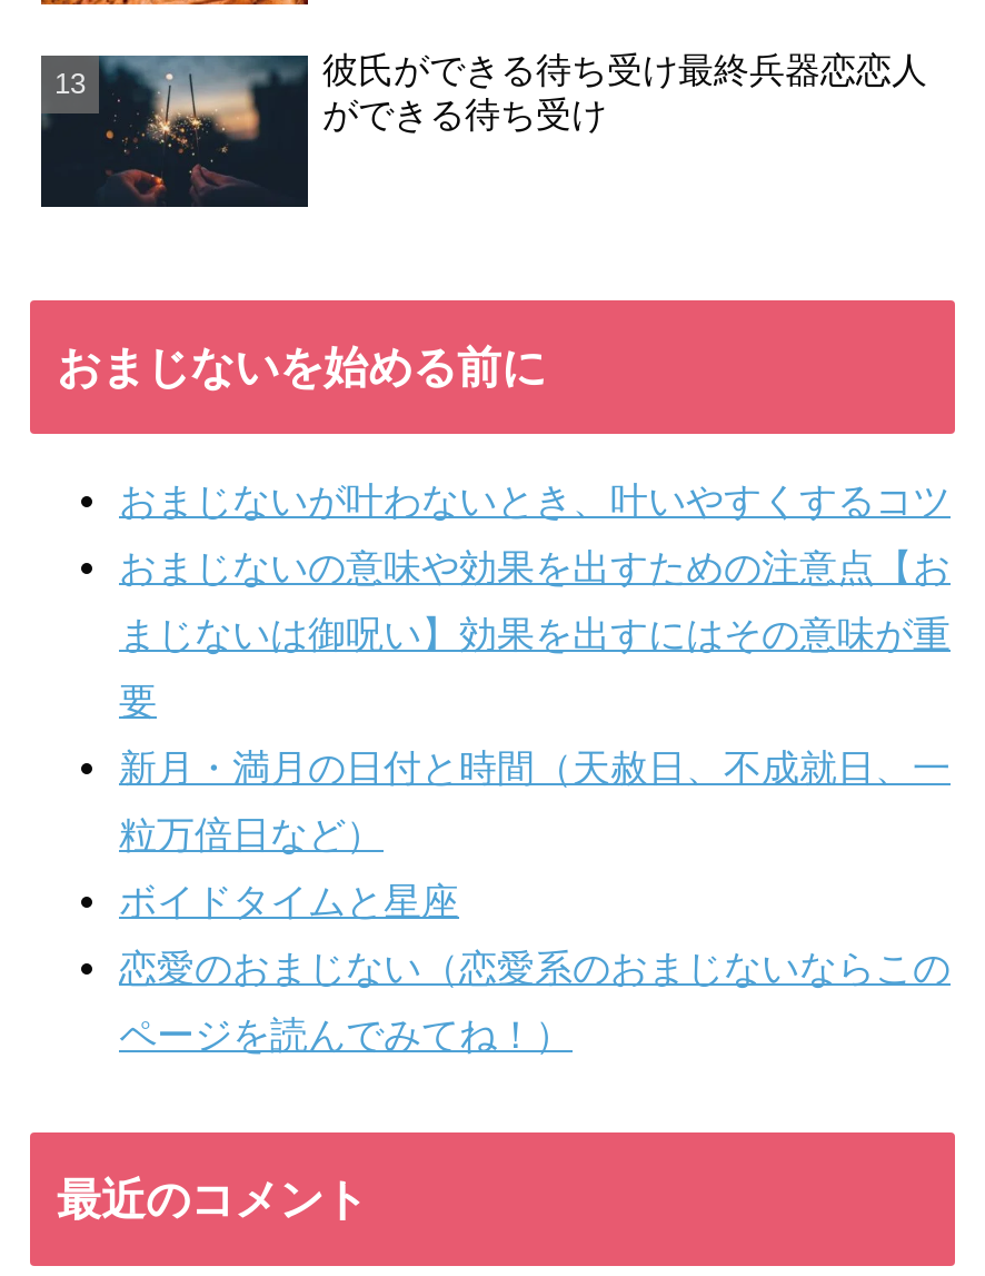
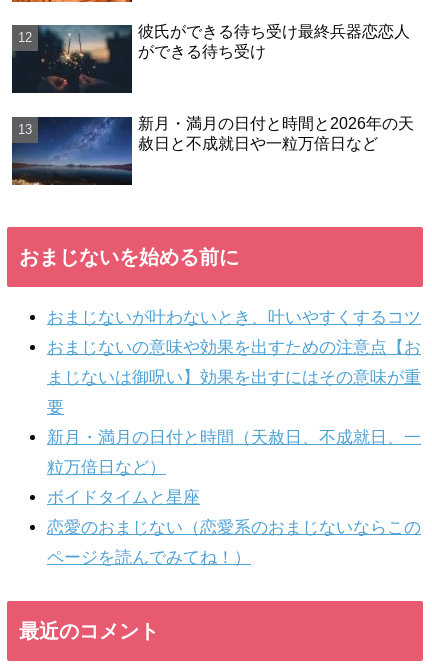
+ [image]
+ 新月・満月の日付と時間と2026年の天
+ 赦日と不成就日や一粒万倍日など
